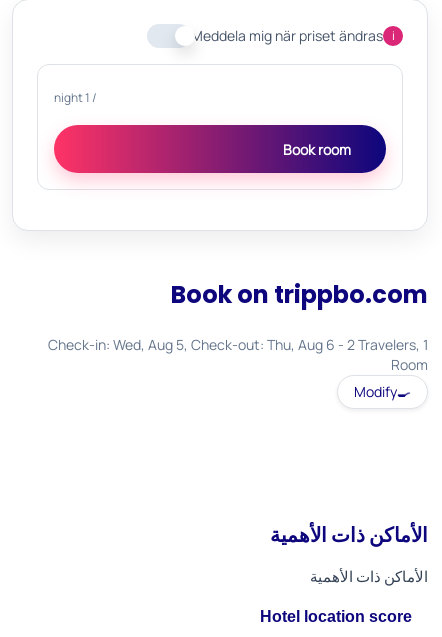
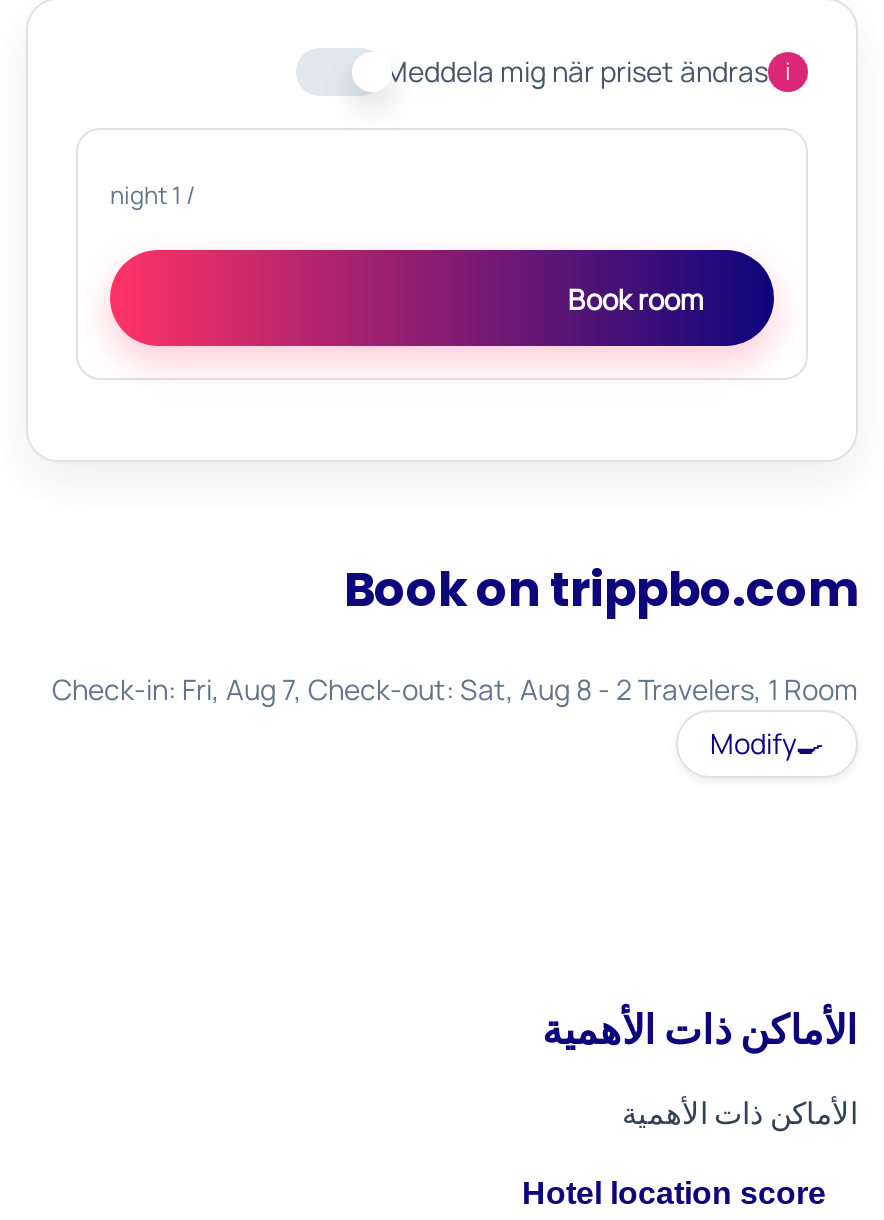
- Check-in: Wed, Aug 5, Check-out: Thu, Aug 6 - 2 Travelers, 1
- Room
+ Check-in: Fri, Aug 7, Check-out: Sat, Aug 8 - 2 Travelers, 1 Room
